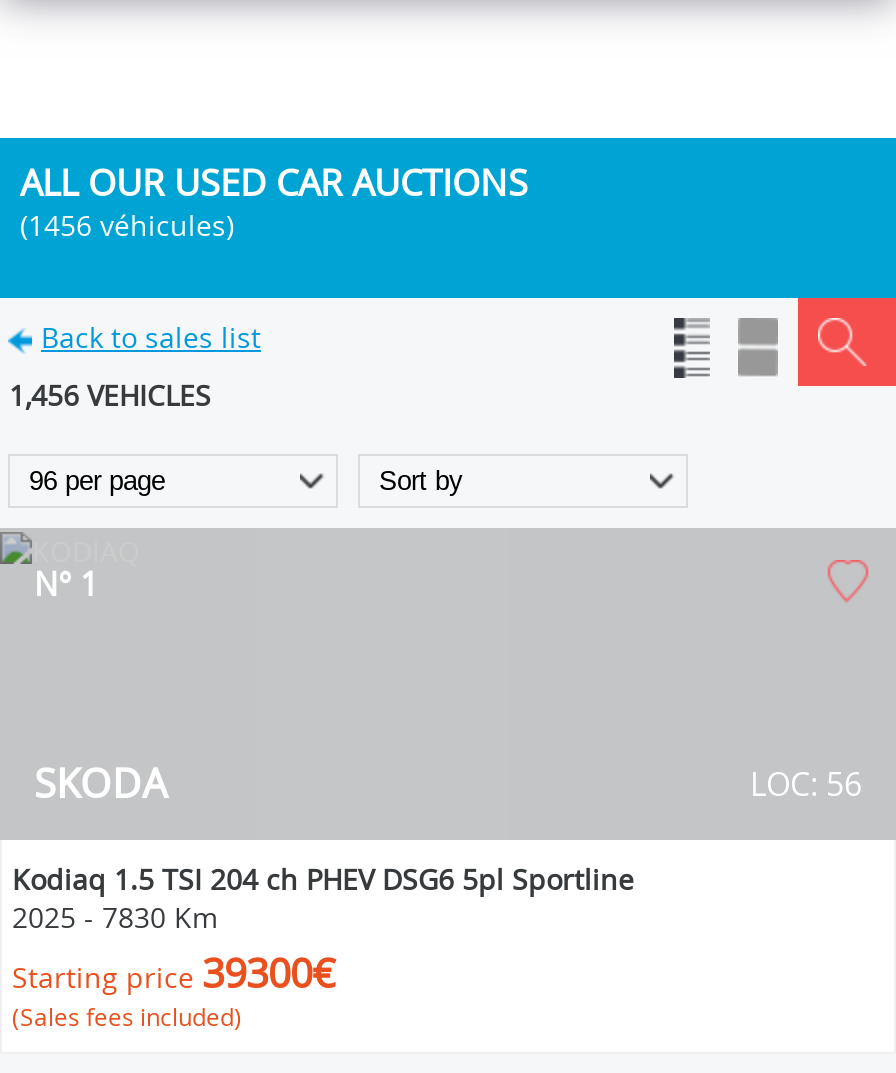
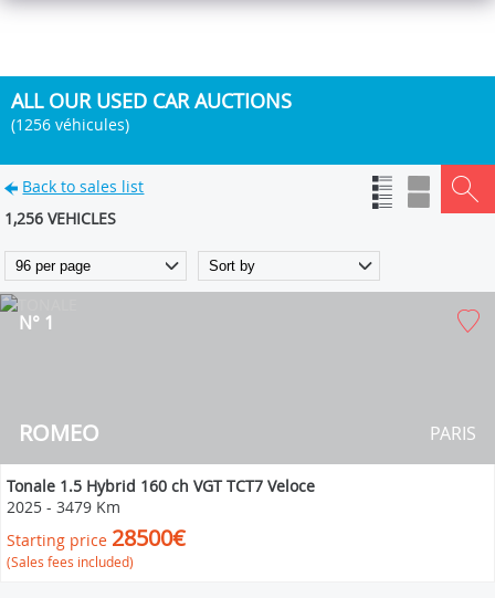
- (1456 véhicules)
+ (1256 véhicules)

- 1,456 VEHICLES
+ 1,256 VEHICLES

- SKODA
+ ROMEO

- LOC: 56
+ PARIS

- Kodiaq 1.5 TSI 204 ch PHEV DSG6 5pl Sportline
- 2025 - 7830 Km
- Starting price 39300€
+ Tonale 1.5 Hybrid 160 ch VGT TCT7 Veloce
+ 2025 - 3479 Km
+ Starting price 28500€
